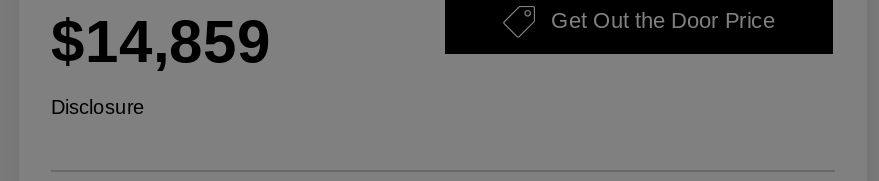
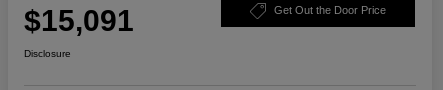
- $14,859
+ $15,091
